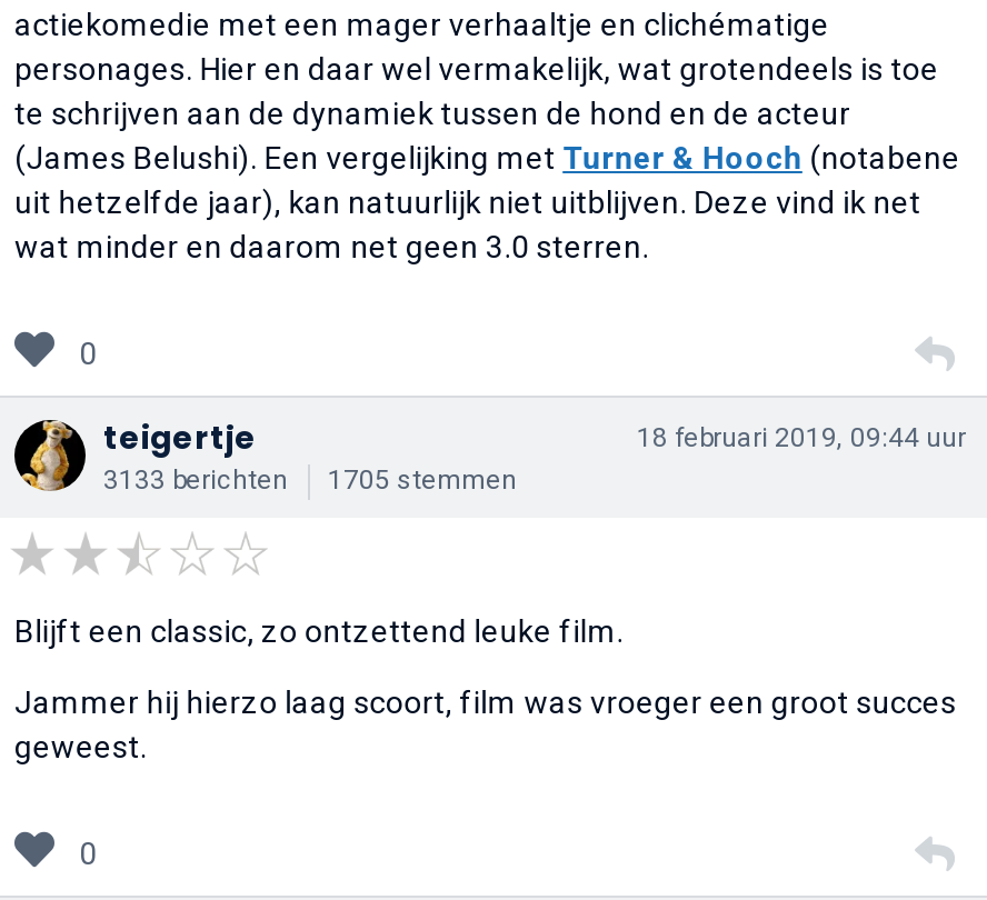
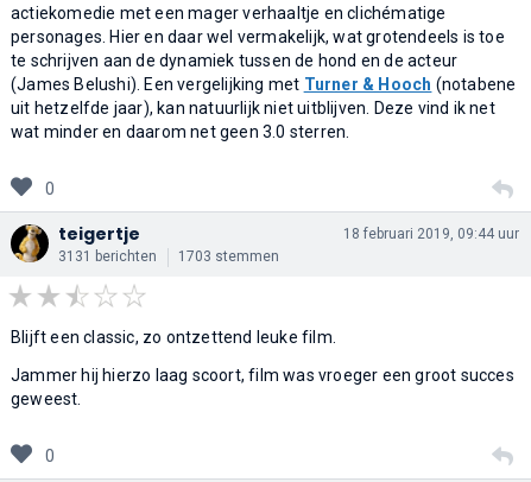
- 3133 berichten
+ 3131 berichten

- 1705 stemmen
+ 1703 stemmen
